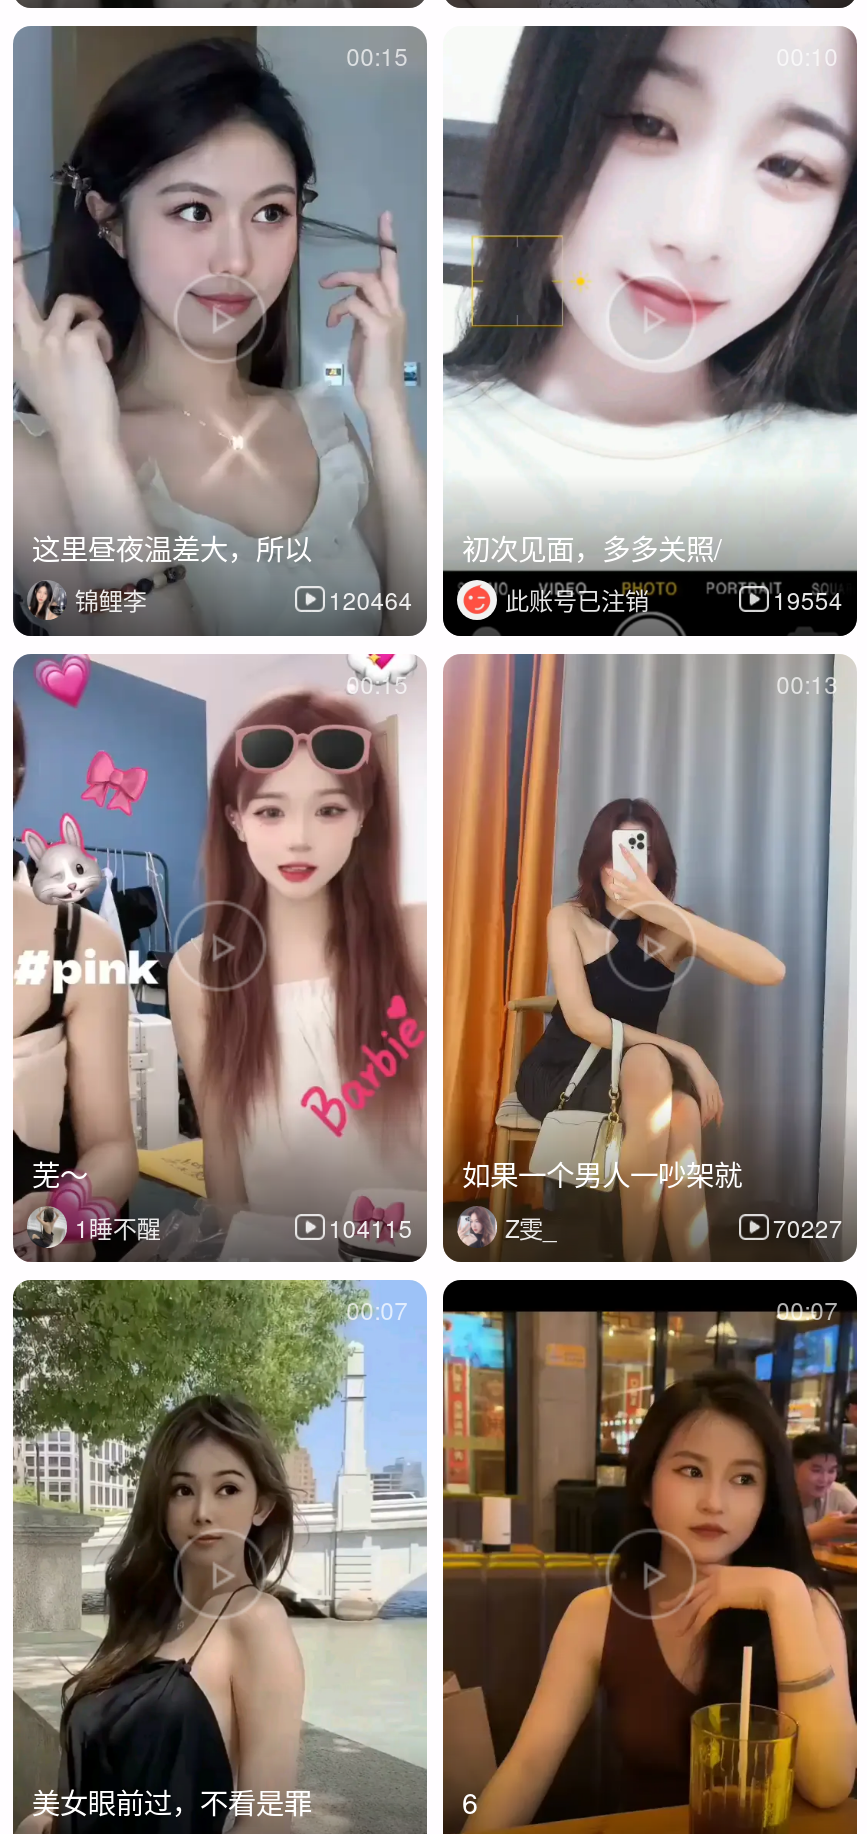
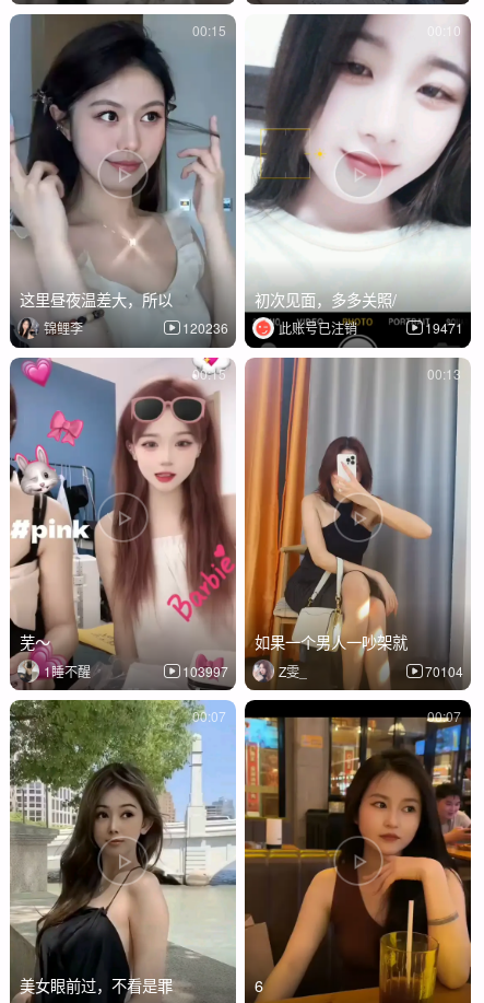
- 120464
+ 120236

- 19554
+ 19471

- 104115
+ 103997

- 70227
+ 70104
